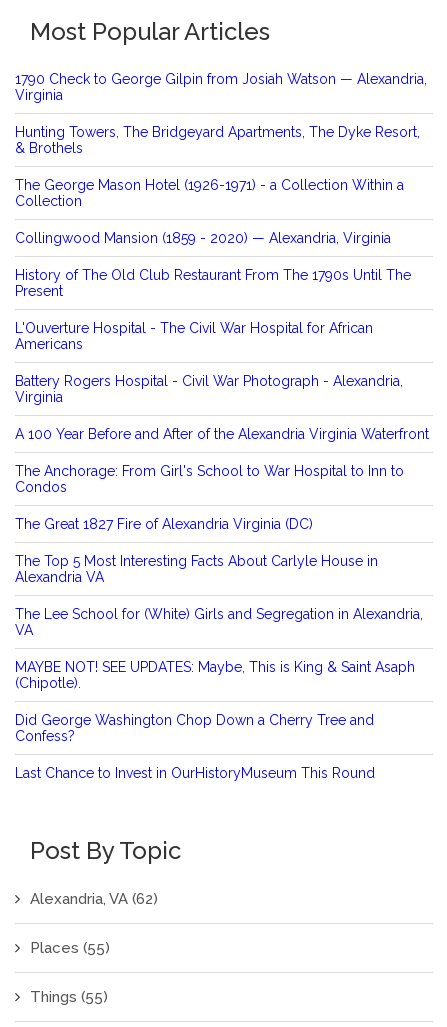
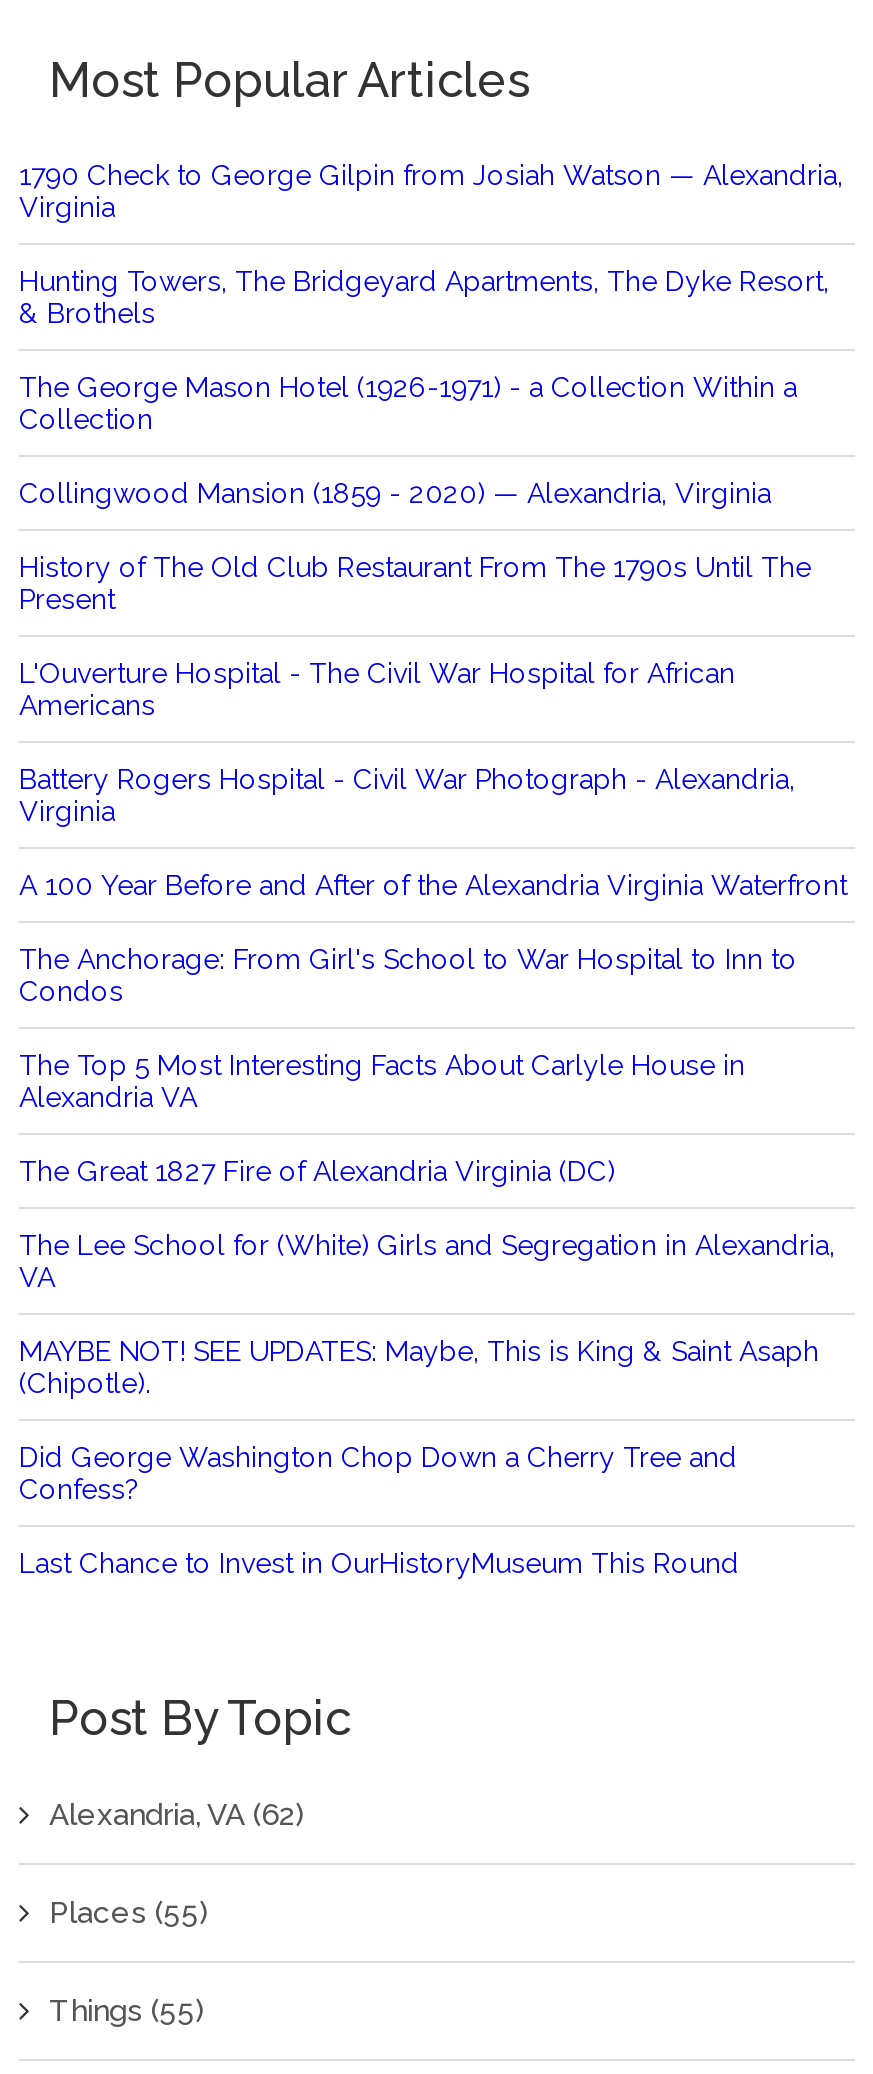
moved down: The Great 1827 Fire of Alexandria Virginia (DC)

moved up: The Top 5 Most Interesting Facts About Carlyle House in | Alexandria VA
